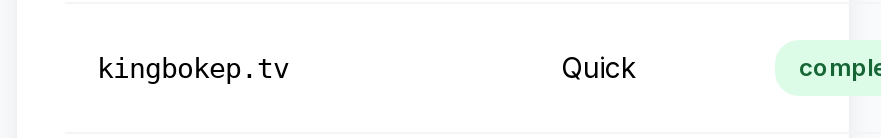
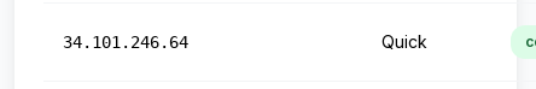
- kingbokep.tv
+ 34.101.246.64
